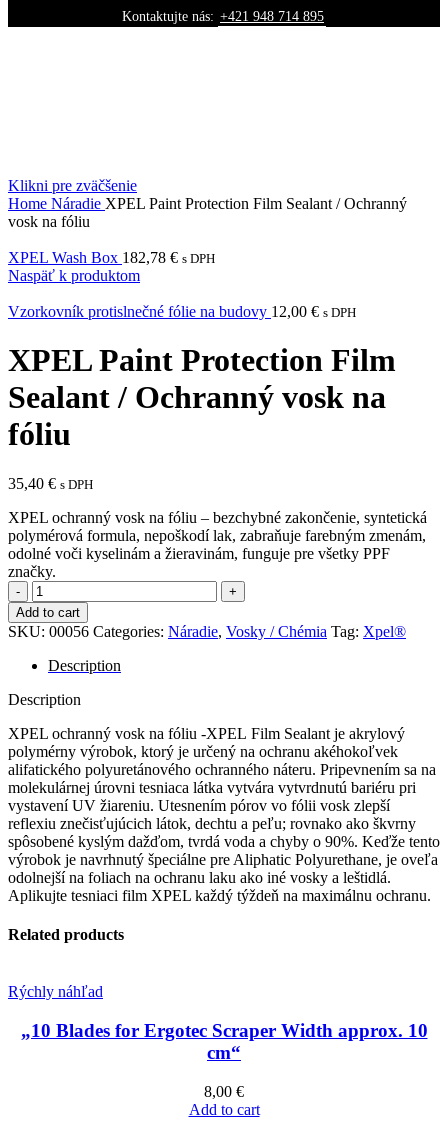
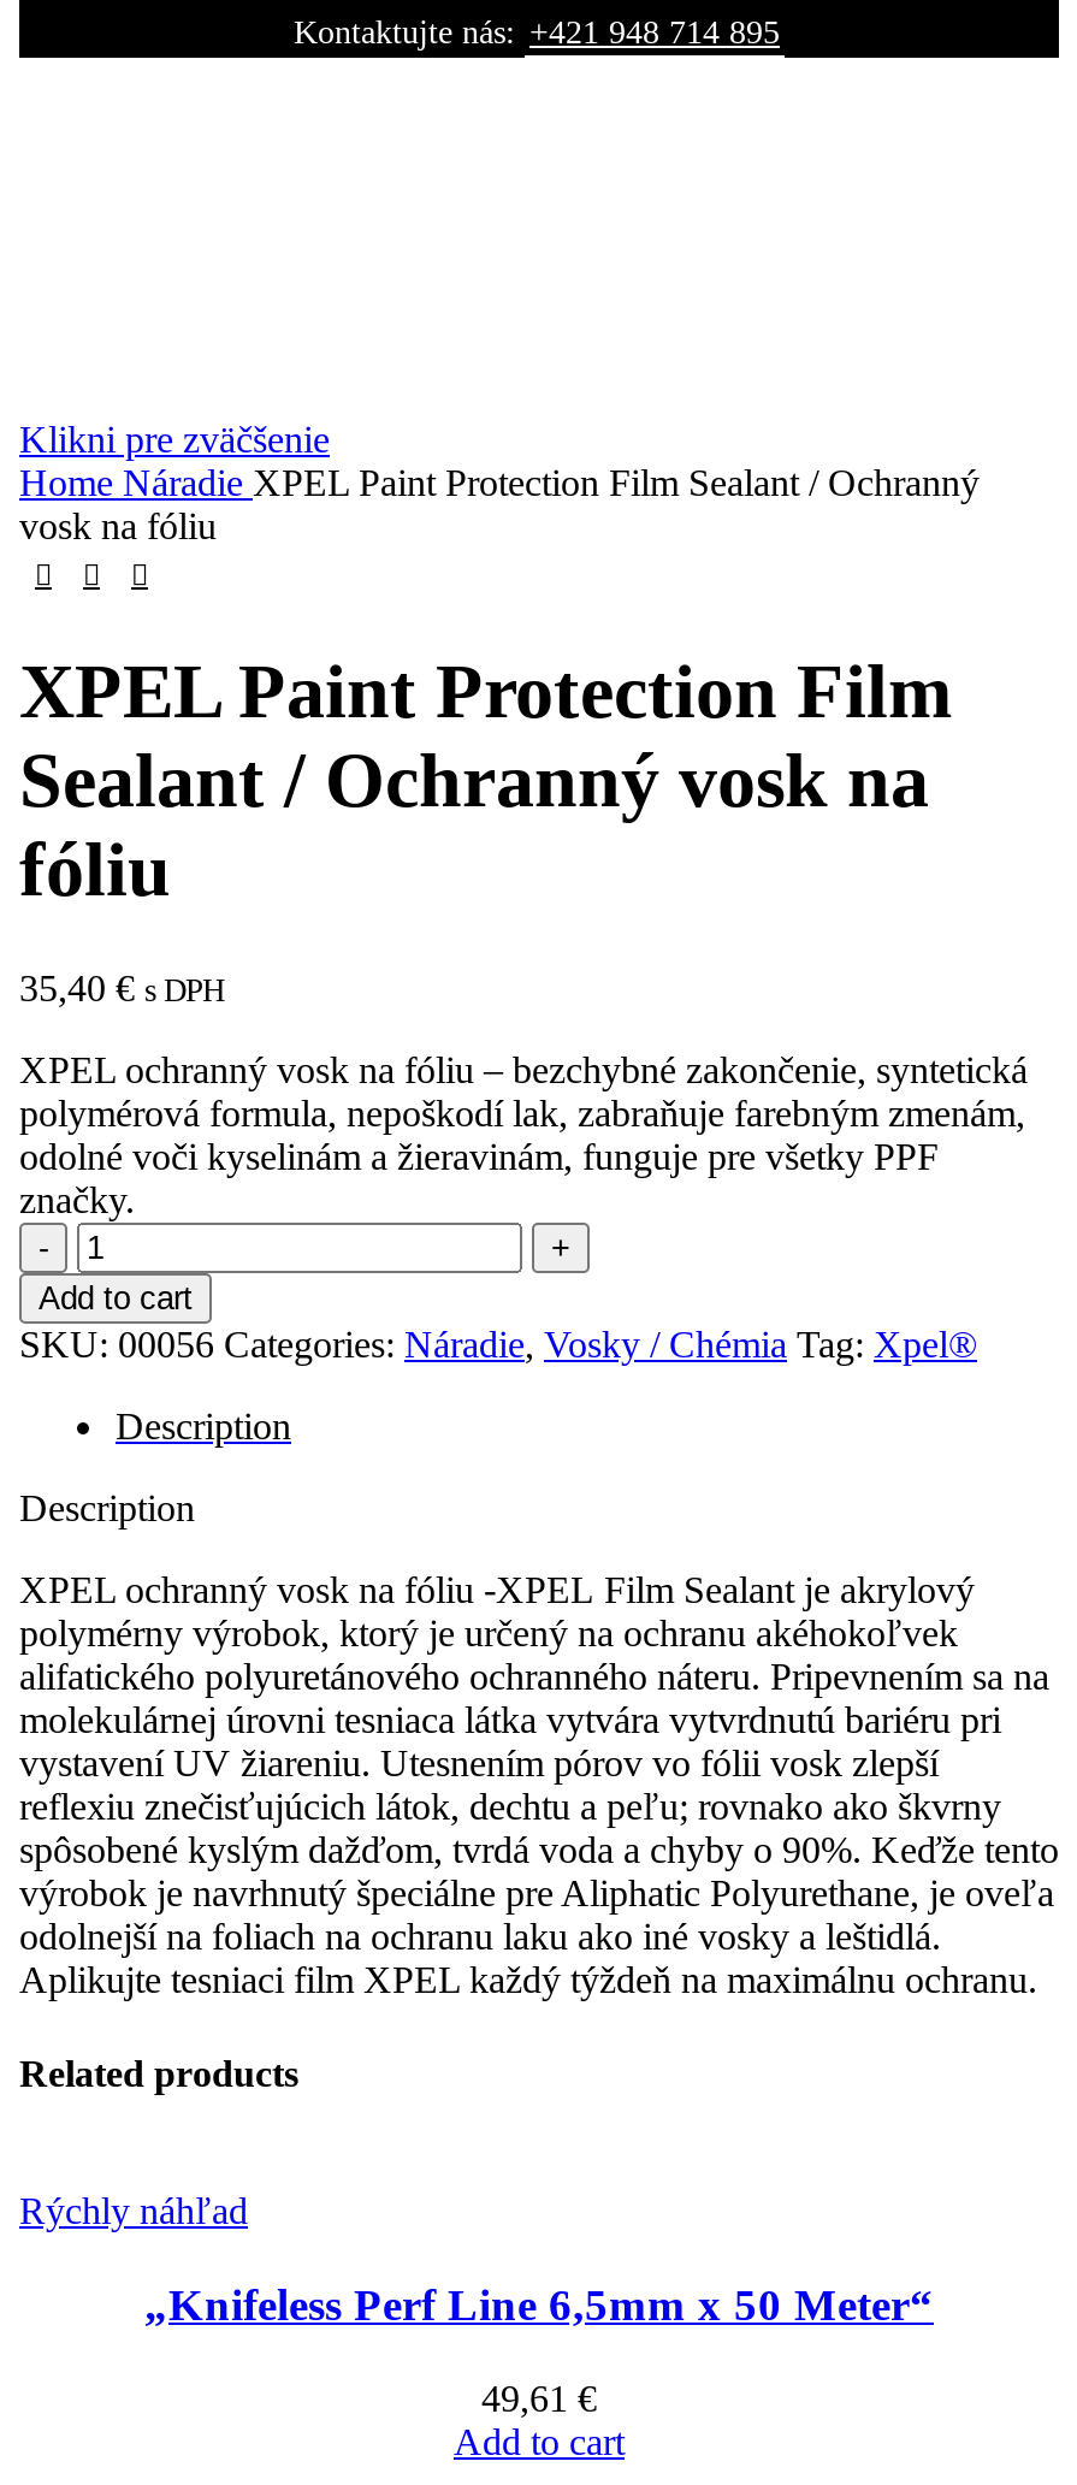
- XPEL Wash Box 182,78 € s DPH
- Naspäť k produktom
- Vzorkovník protislnečné fólie na budovy 12,00 € s DPH

- „10 Blades for Ergotec Scraper Width approx. 10
- cm“
+ „Knifeless Perf Line 6,5mm x 50 Meter“

- 8,00 €
+ 49,61 €
